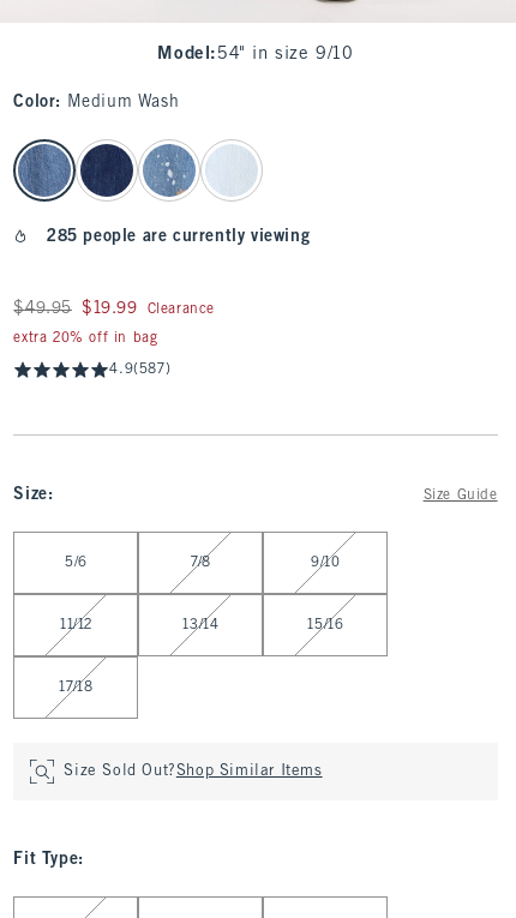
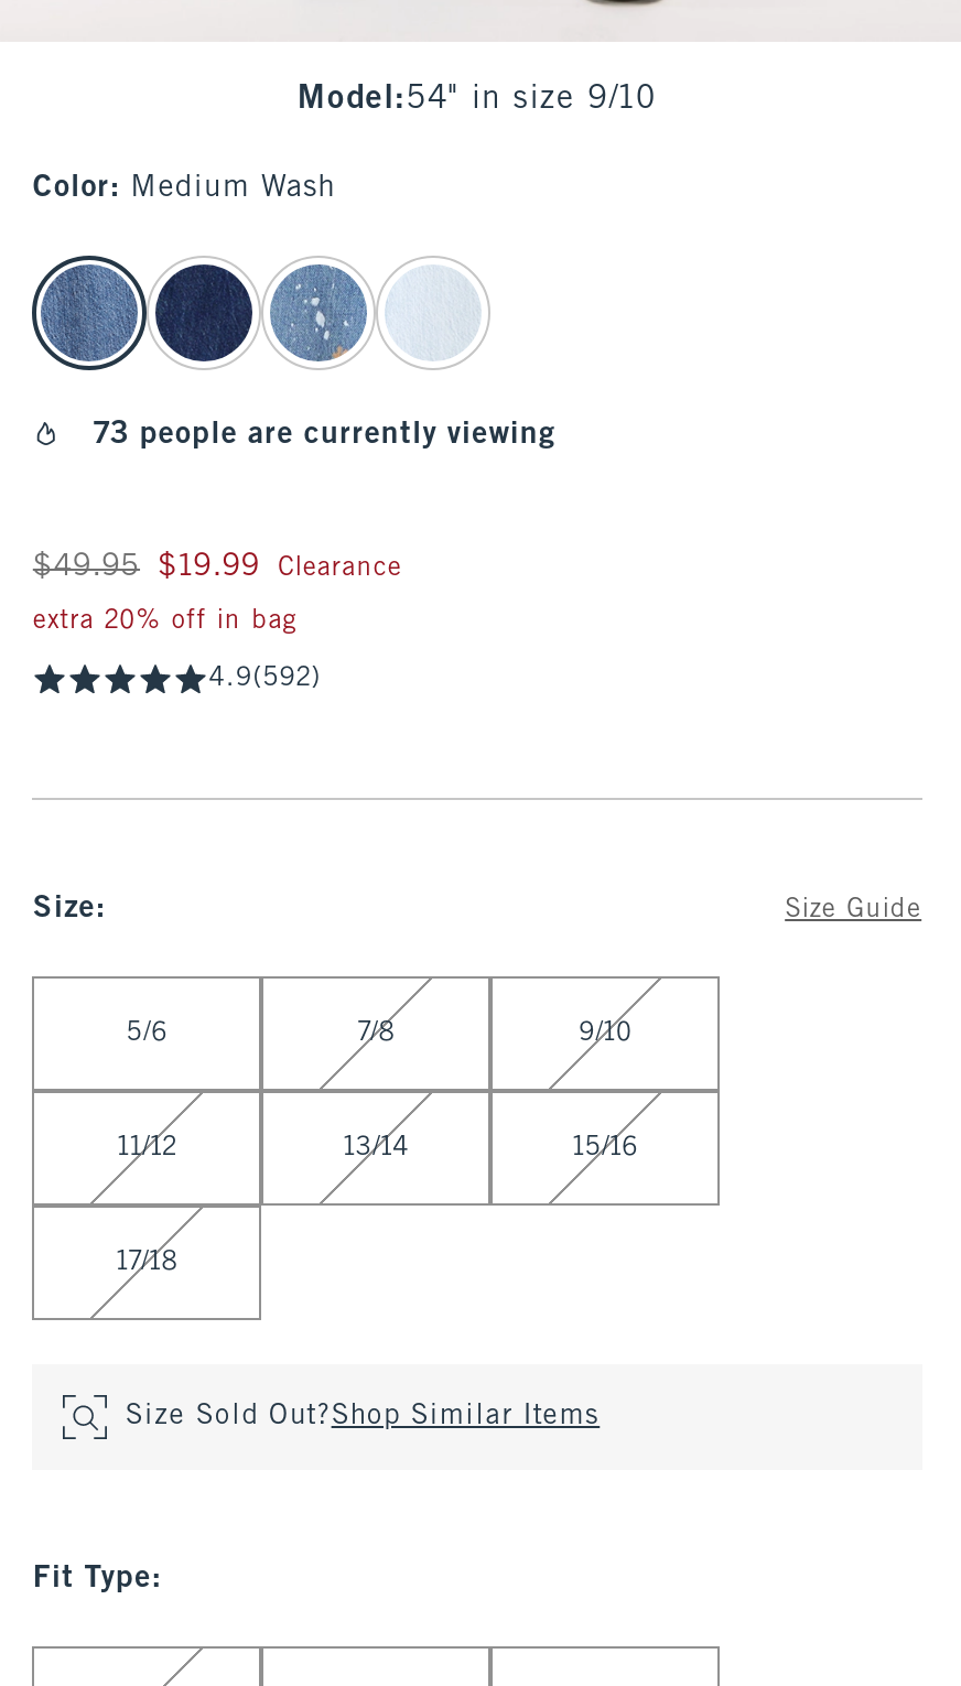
- 285 people are currently viewing
+ 73 people are currently viewing

- 4.9(587)
+ 4.9(592)
